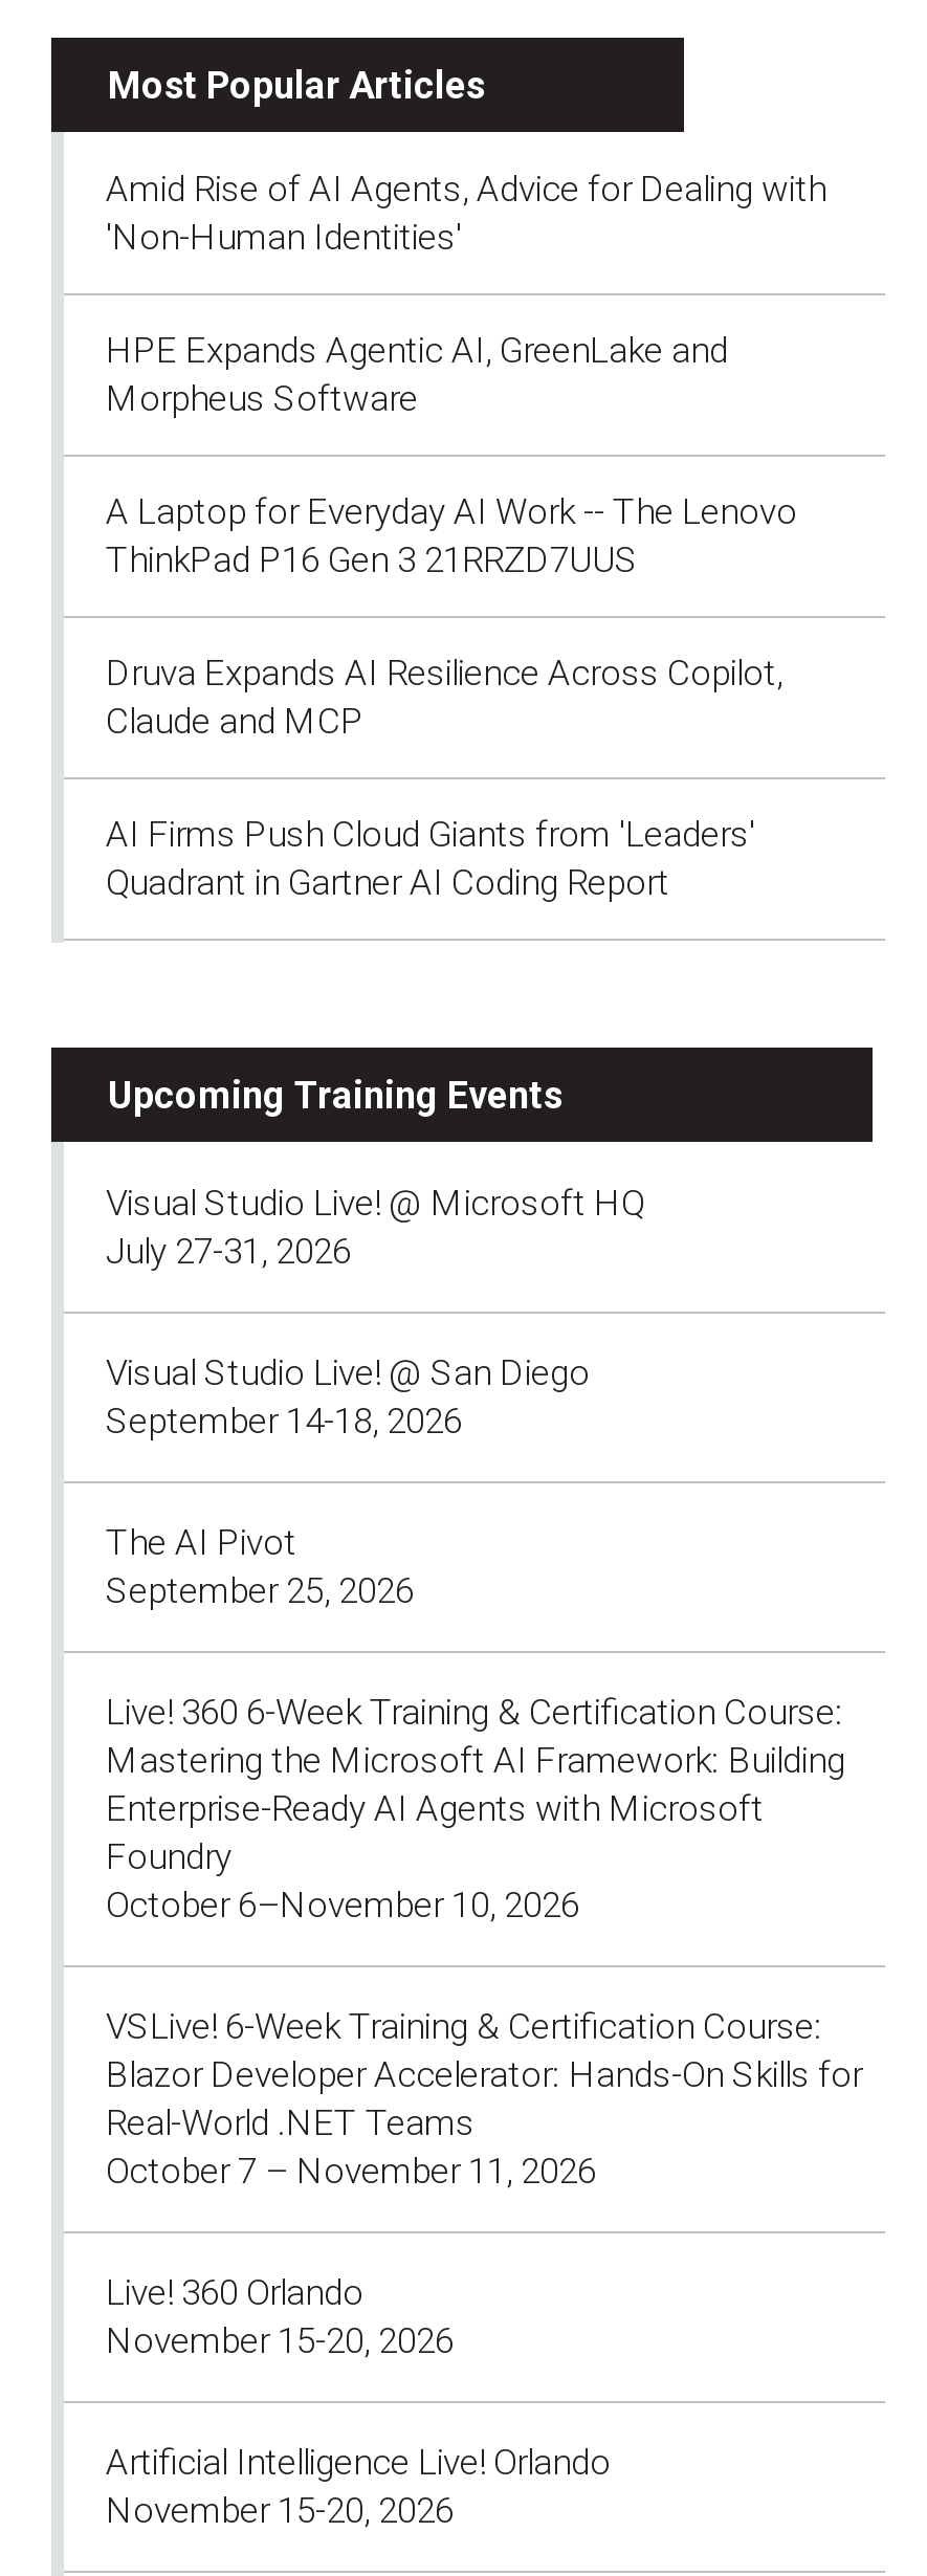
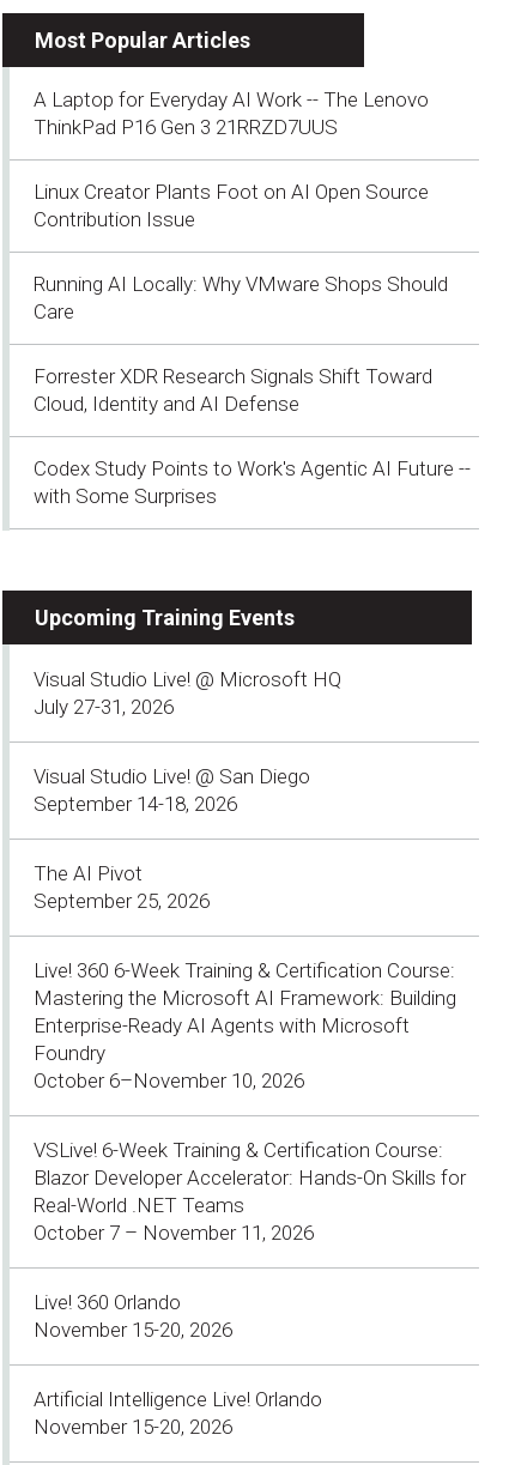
- Amid Rise of AI Agents, Advice for Dealing with
- 'Non-Human Identities'
- HPE Expands Agentic AI, GreenLake and
- Morpheus Software

moved up: A Laptop for Everyday AI Work -- The Lenovo | ThinkPad P16 Gen 3 21RRZD7UUS

- Druva Expands AI Resilience Across Copilot,
- Claude and MCP
- AI Firms Push Cloud Giants from 'Leaders'
- Quadrant in Gartner AI Coding Report
+ Linux Creator Plants Foot on AI Open Source
+ Contribution Issue
+ Running AI Locally: Why VMware Shops Should
+ Care
+ Forrester XDR Research Signals Shift Toward
+ Cloud, Identity and AI Defense
+ Codex Study Points to Work's Agentic AI Future --
+ with Some Surprises
